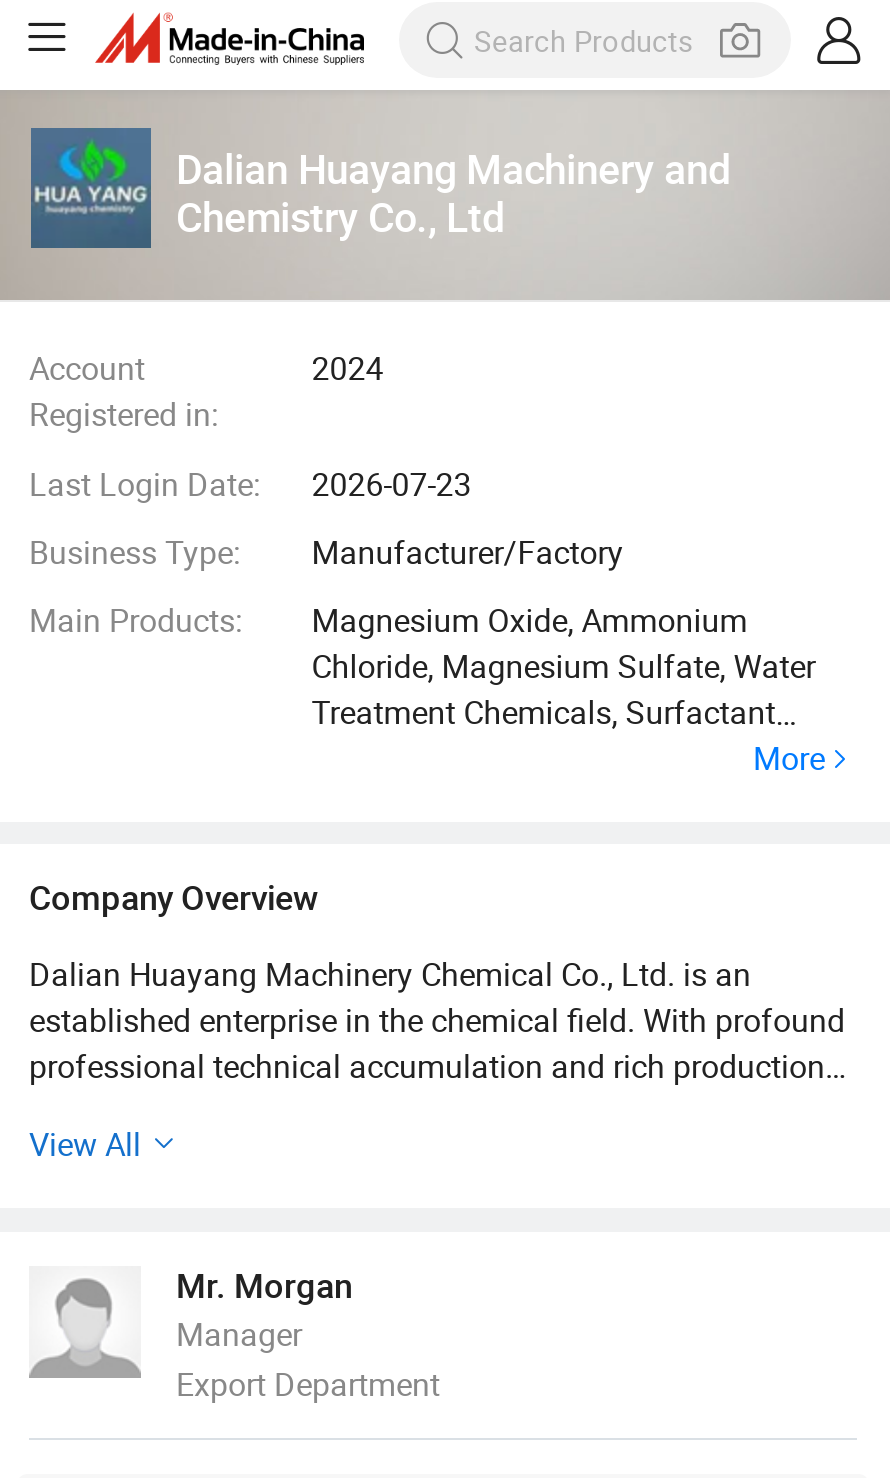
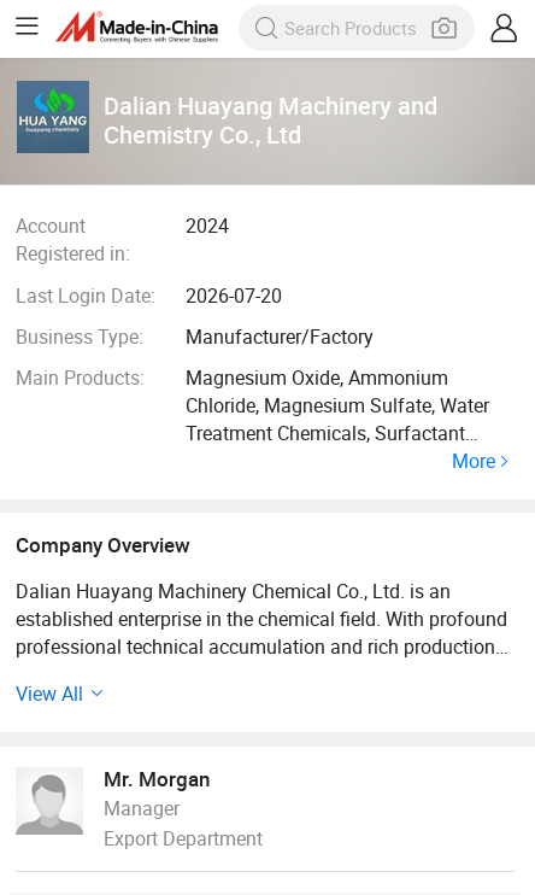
- Last Login Date: 2026-07-23
+ Last Login Date: 2026-07-20
